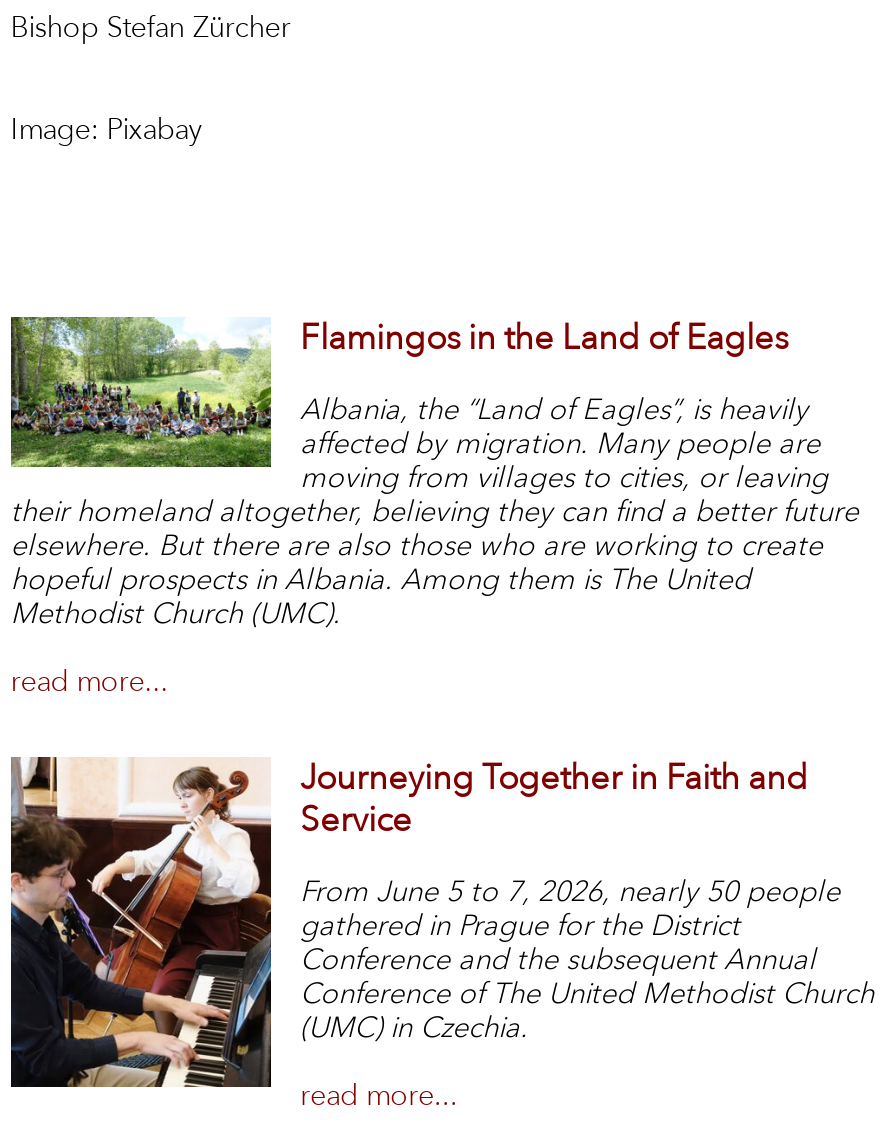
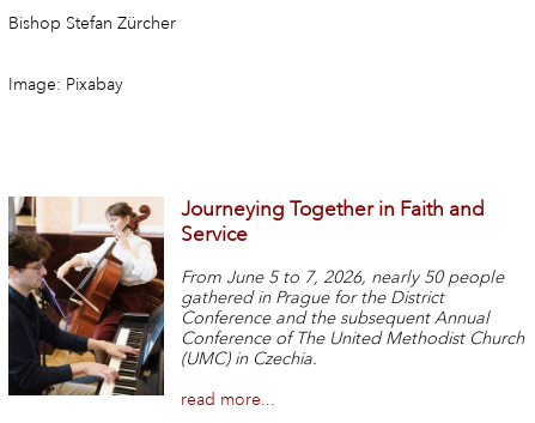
- [image]
- Flamingos in the Land of Eagles
- Albania, the “Land of Eagles”, is heavily
- affected by migration. Many people are
- moving from villages to cities, or leaving
- their homeland altogether, believing they can find a better future
- elsewhere. But there are also those who are working to create
- hopeful prospects in Albania. Among them is The United
- Methodist Church (UMC).
- read more...
